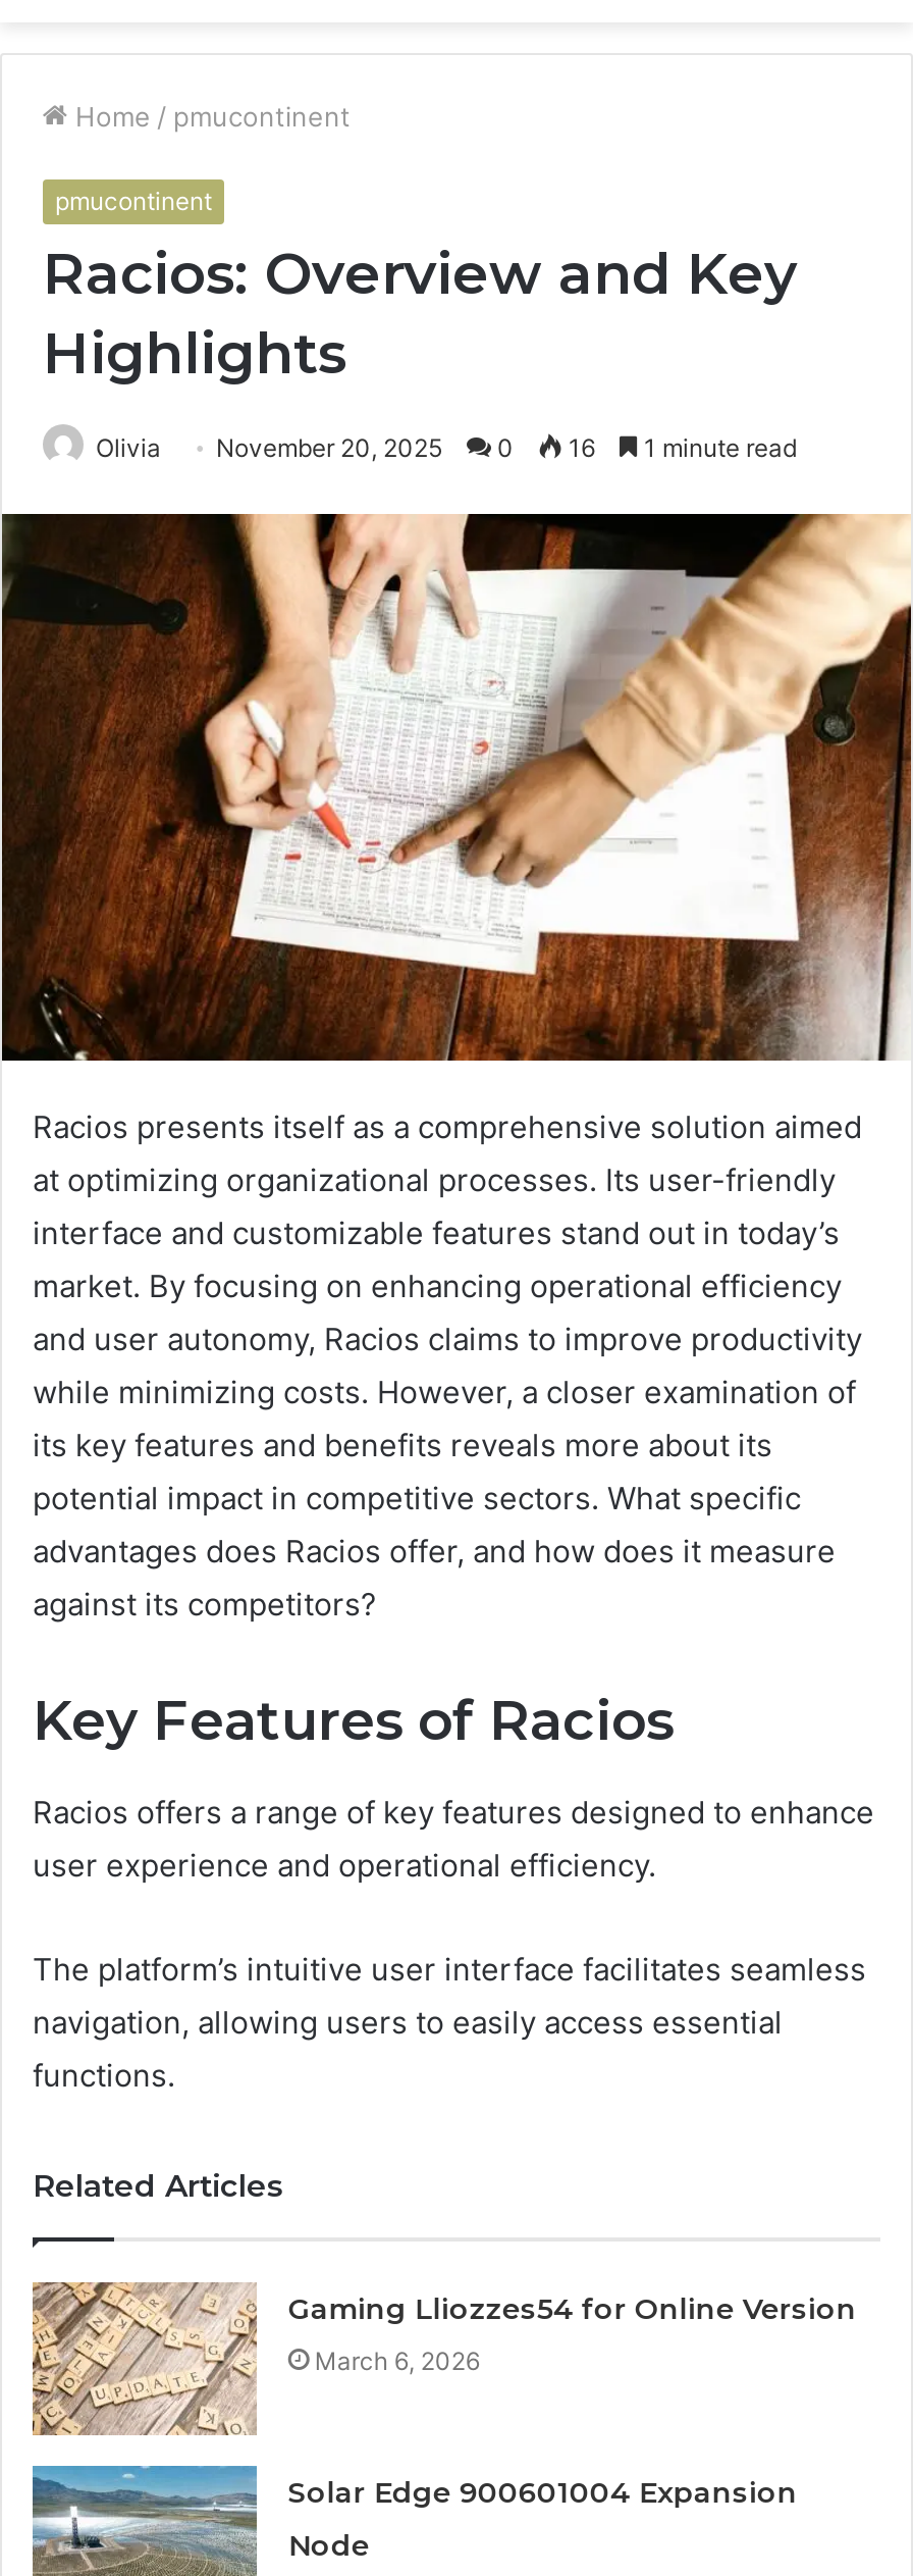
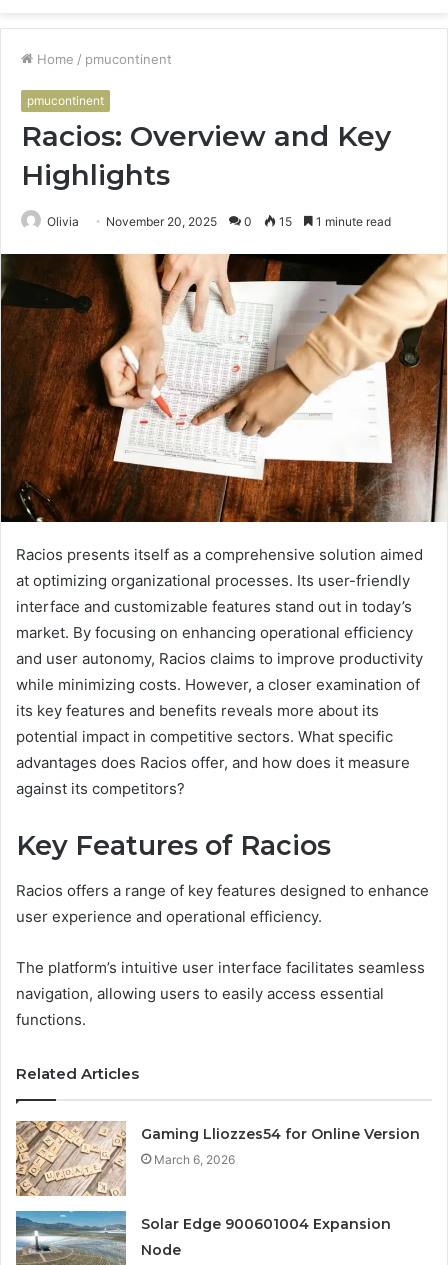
- Olivia November 20, 2025 0 16 1 minute read
+ Olivia November 20, 2025 0 15 1 minute read
